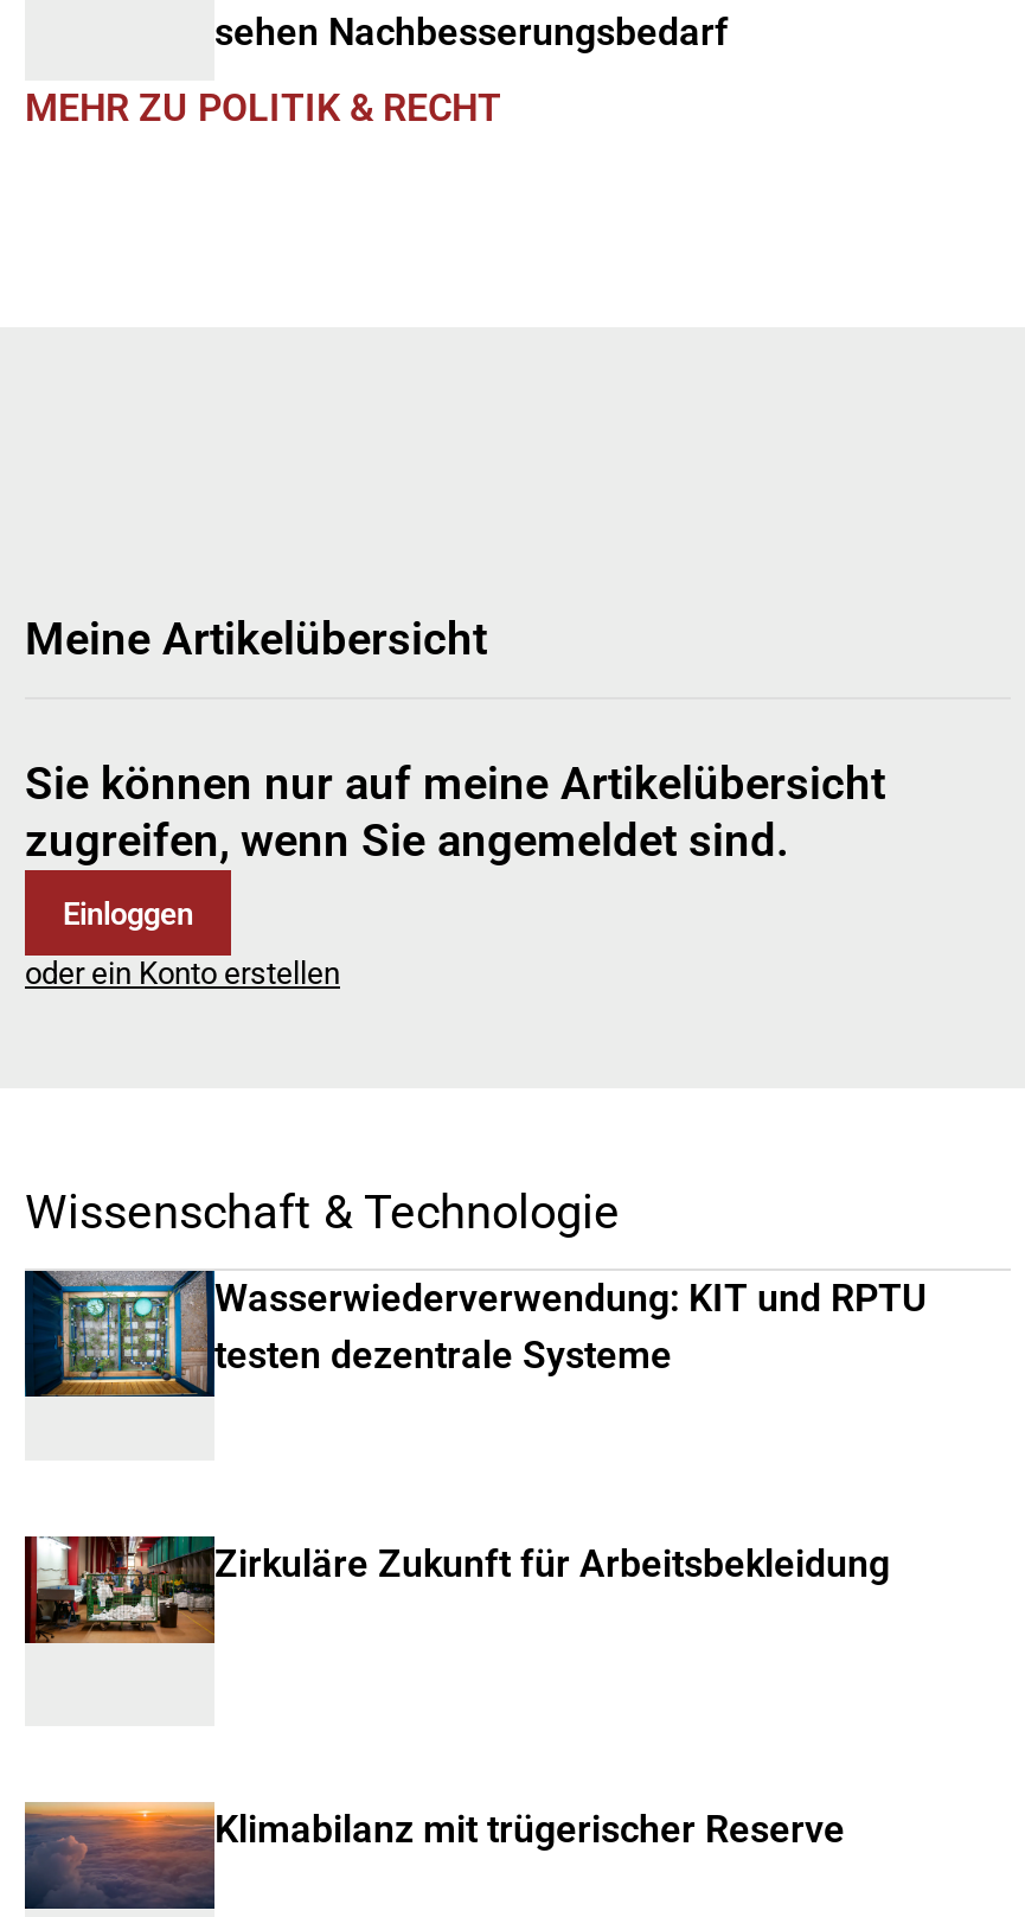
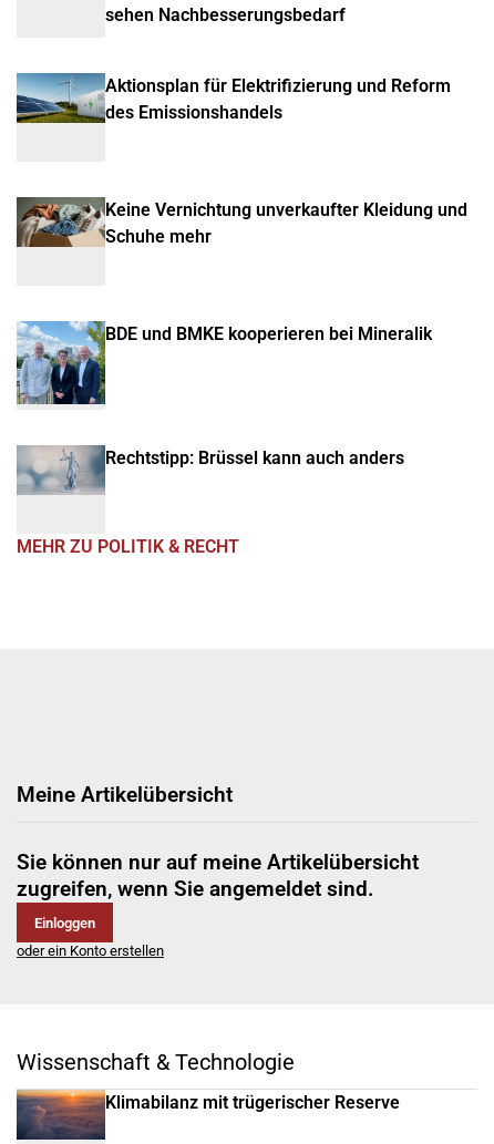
+ [image]
+ Aktionsplan für Elektrifizierung und Reform
+ des Emissionshandels

+ [image]
+ Keine Vernichtung unverkaufter Kleidung und
+ Schuhe mehr

+ [image]
+ BDE und BMKE kooperieren bei Mineralik

+ [image]
+ Rechtstipp: Brüssel kann auch anders

moved down: MEHR ZU POLITIK & RECHT | Meine Artikelübersicht | Sie können nur auf meine Artikelübersicht | zugreifen, wenn Sie angemeldet sind. | Einloggen | oder ein Konto erstellen | Wissenschaft & Technologie

- [image]
- Wasserwiederverwendung: KIT und RPTU
- testen dezentrale Systeme

- [image]
- Zirkuläre Zukunft für Arbeitsbekleidung
